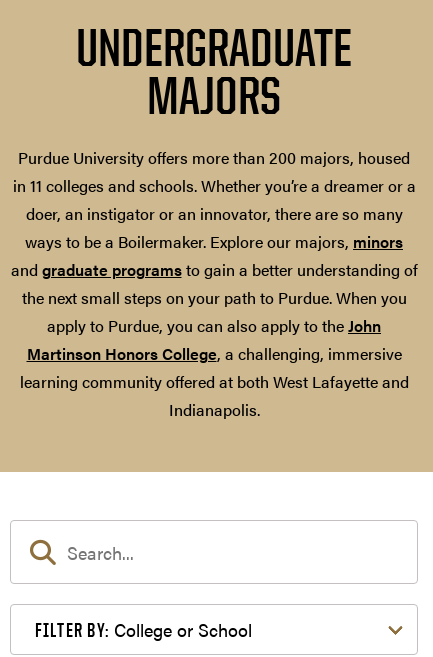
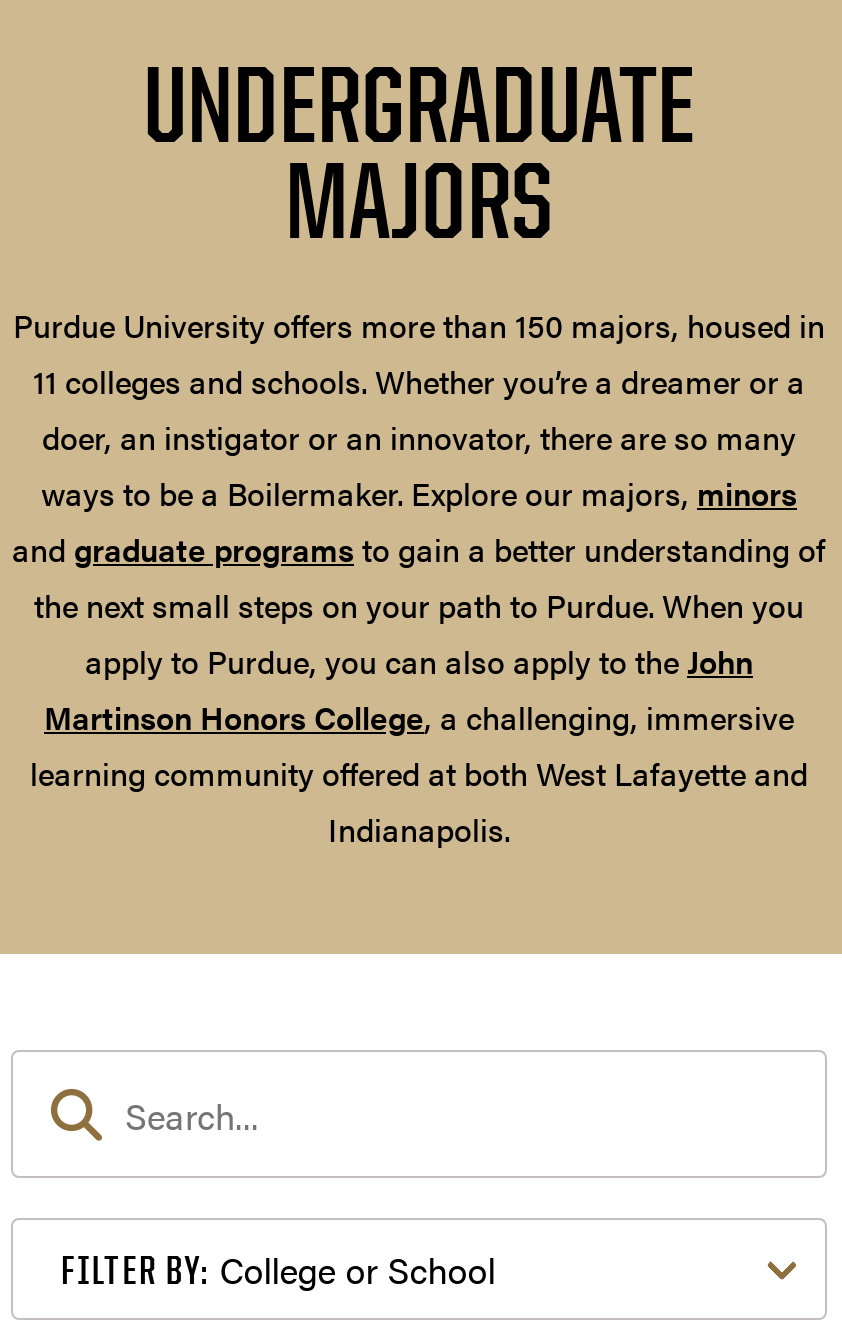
- Purdue University offers more than 200 majors, housed
- in 11 colleges and schools. Whether you’re a dreamer or a
+ Purdue University offers more than 150 majors, housed in
+ 11 colleges and schools. Whether you’re a dreamer or a
